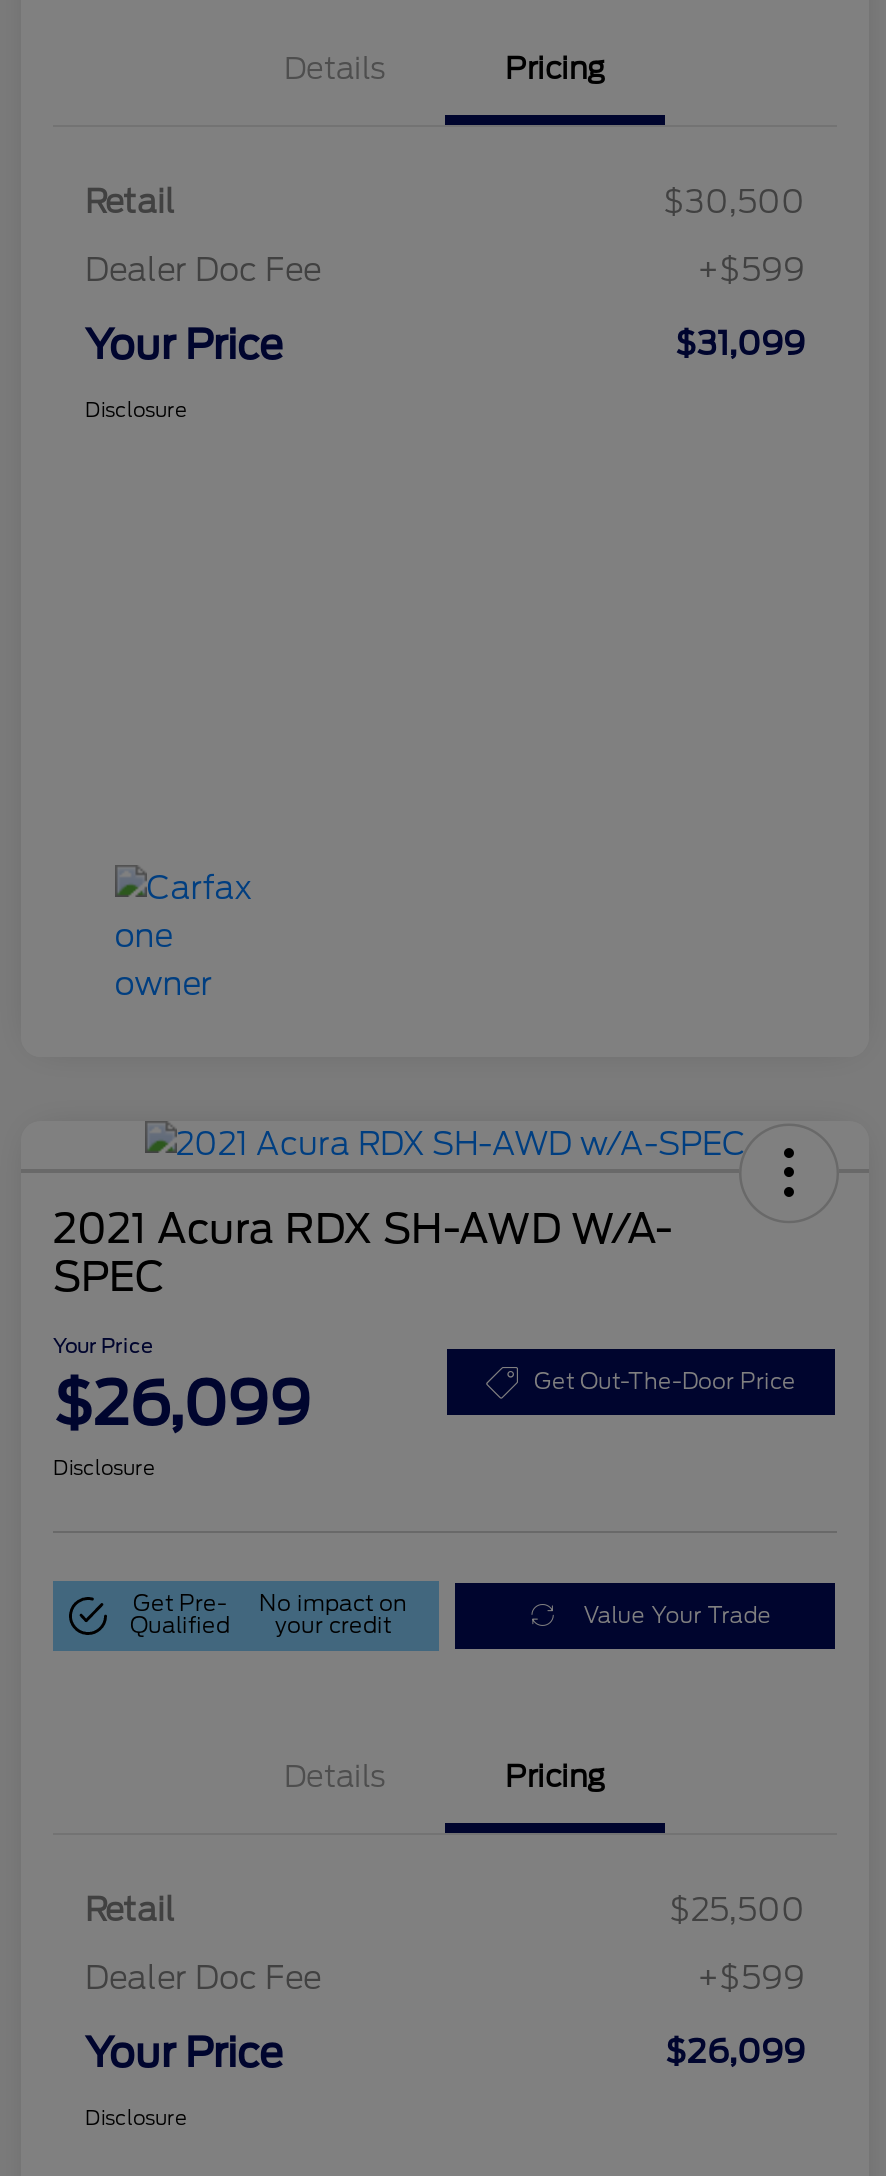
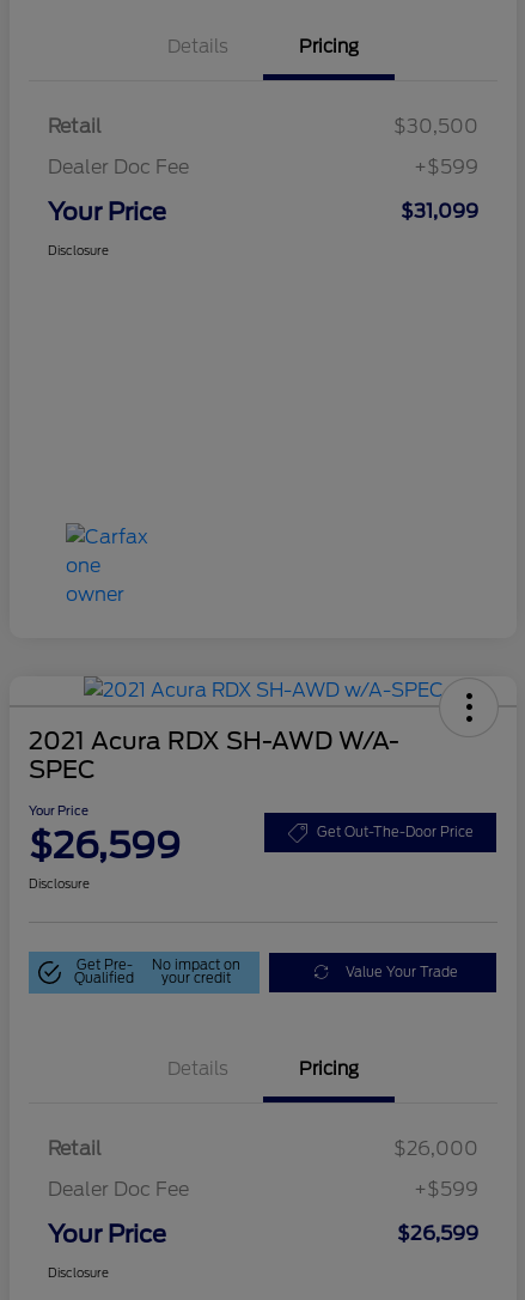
- $26,099
+ $26,599

- $25,500
+ $26,000

- $26,099
+ $26,599
